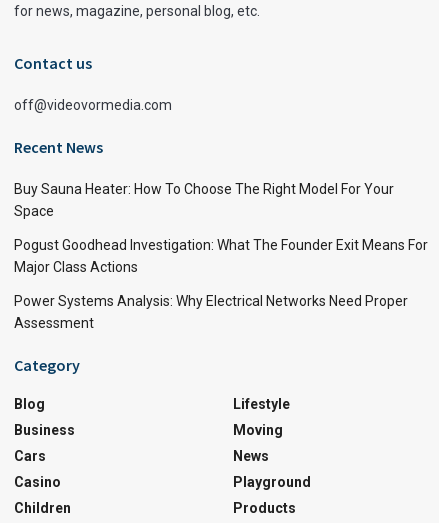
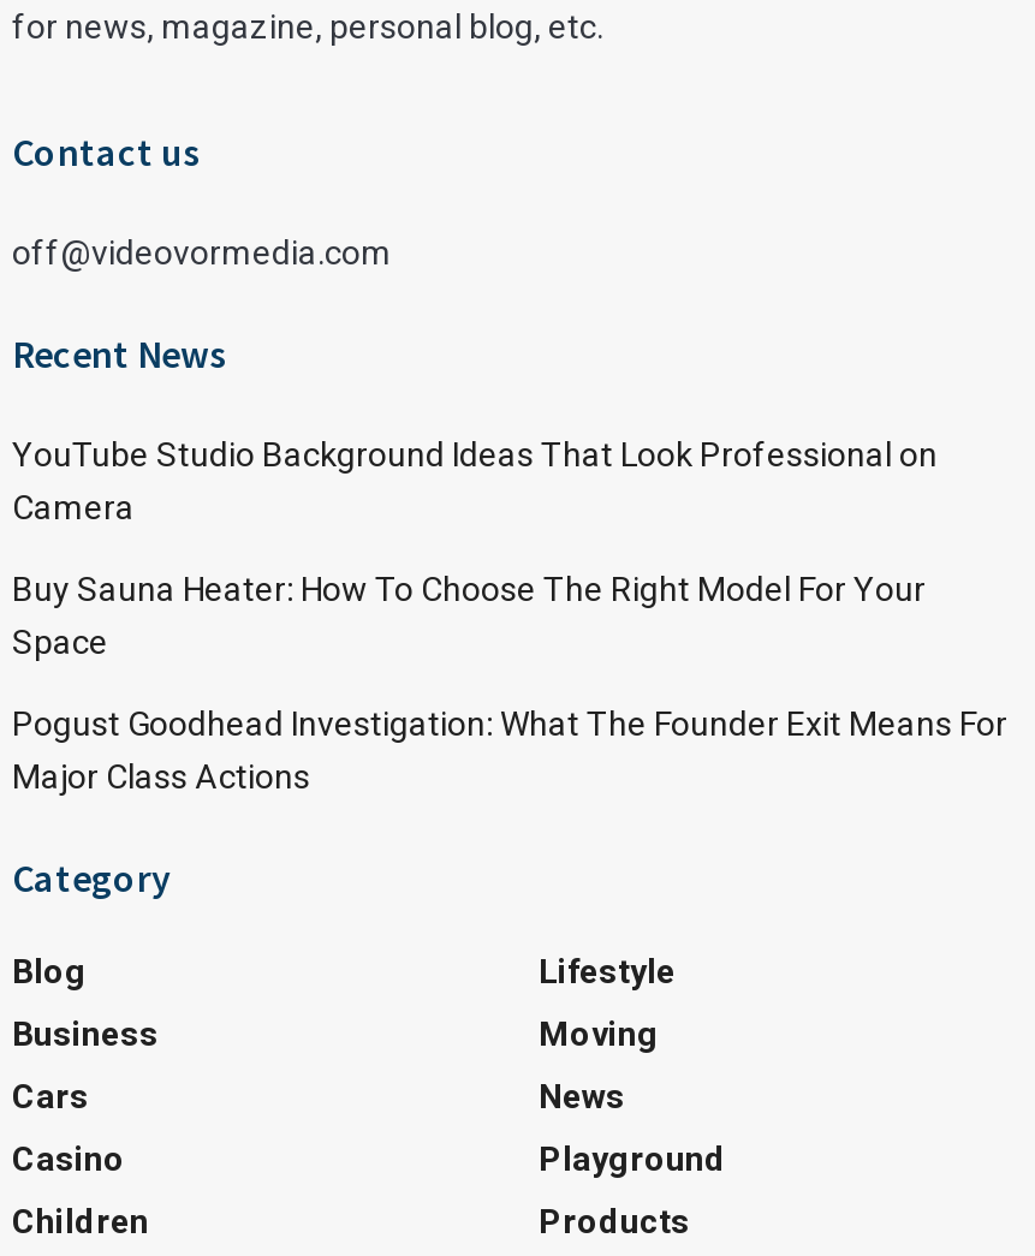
+ YouTube Studio Background Ideas That Look Professional on
+ Camera

moved down: Buy Sauna Heater: How To Choose The Right Model For Your | Space | Pogust Goodhead Investigation: What The Founder Exit Means For | Major Class Actions

- Power Systems Analysis: Why Electrical Networks Need Proper
- Assessment
